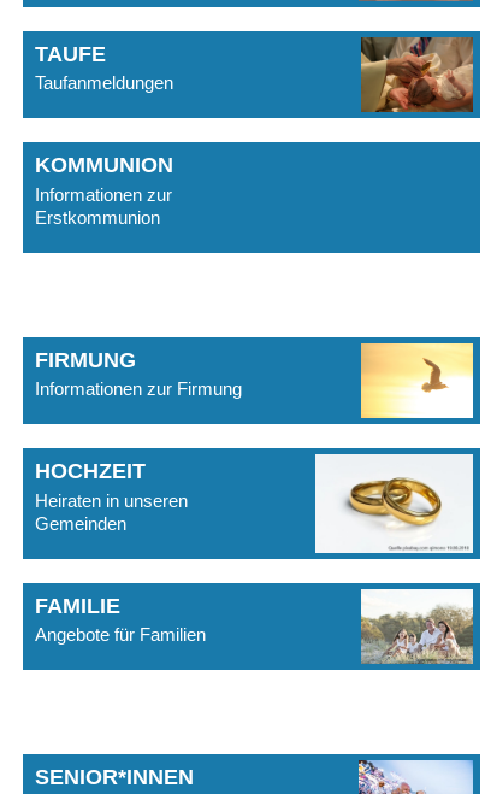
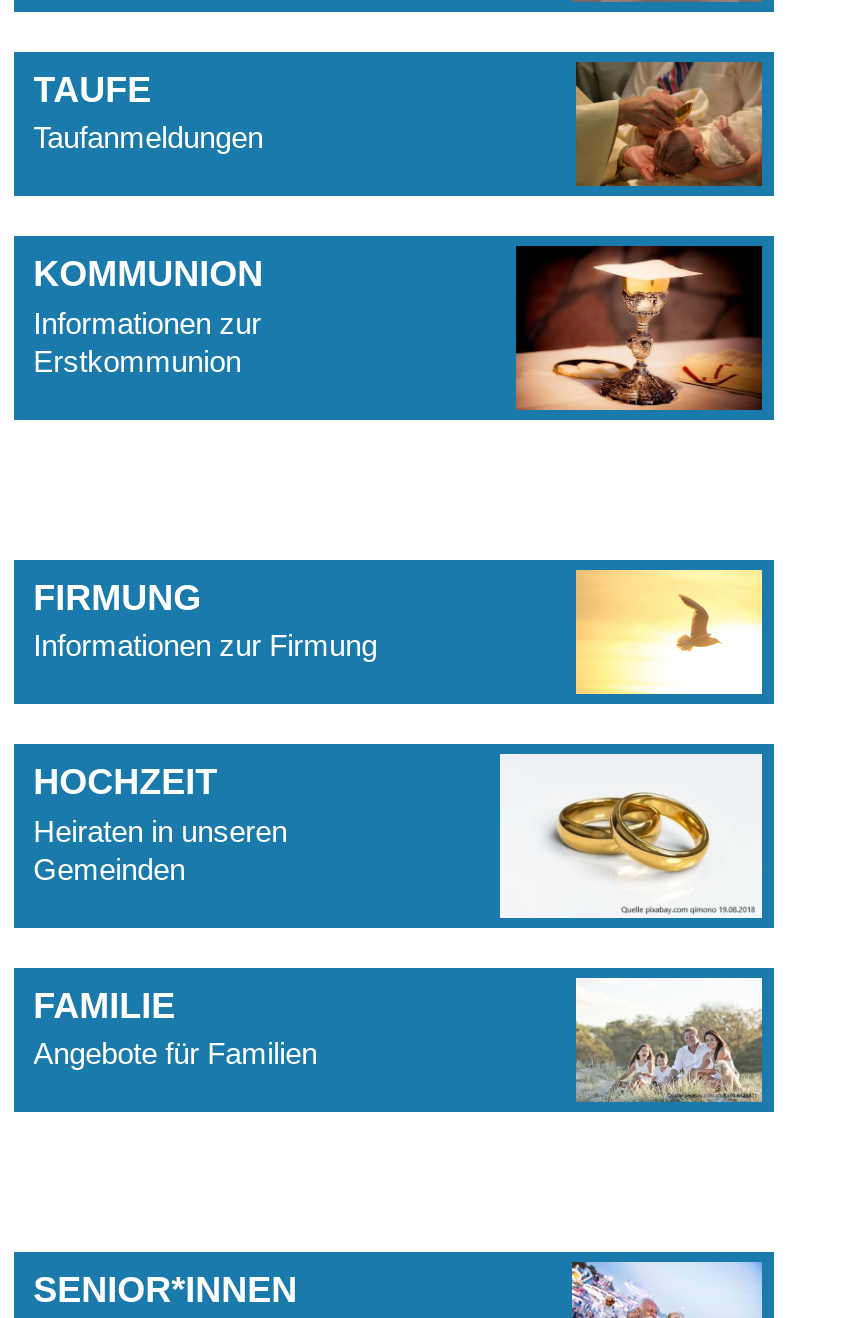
+ [image]
